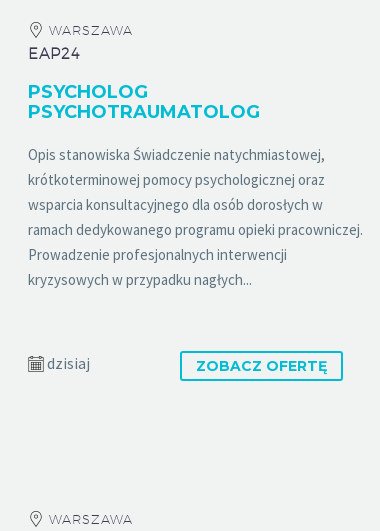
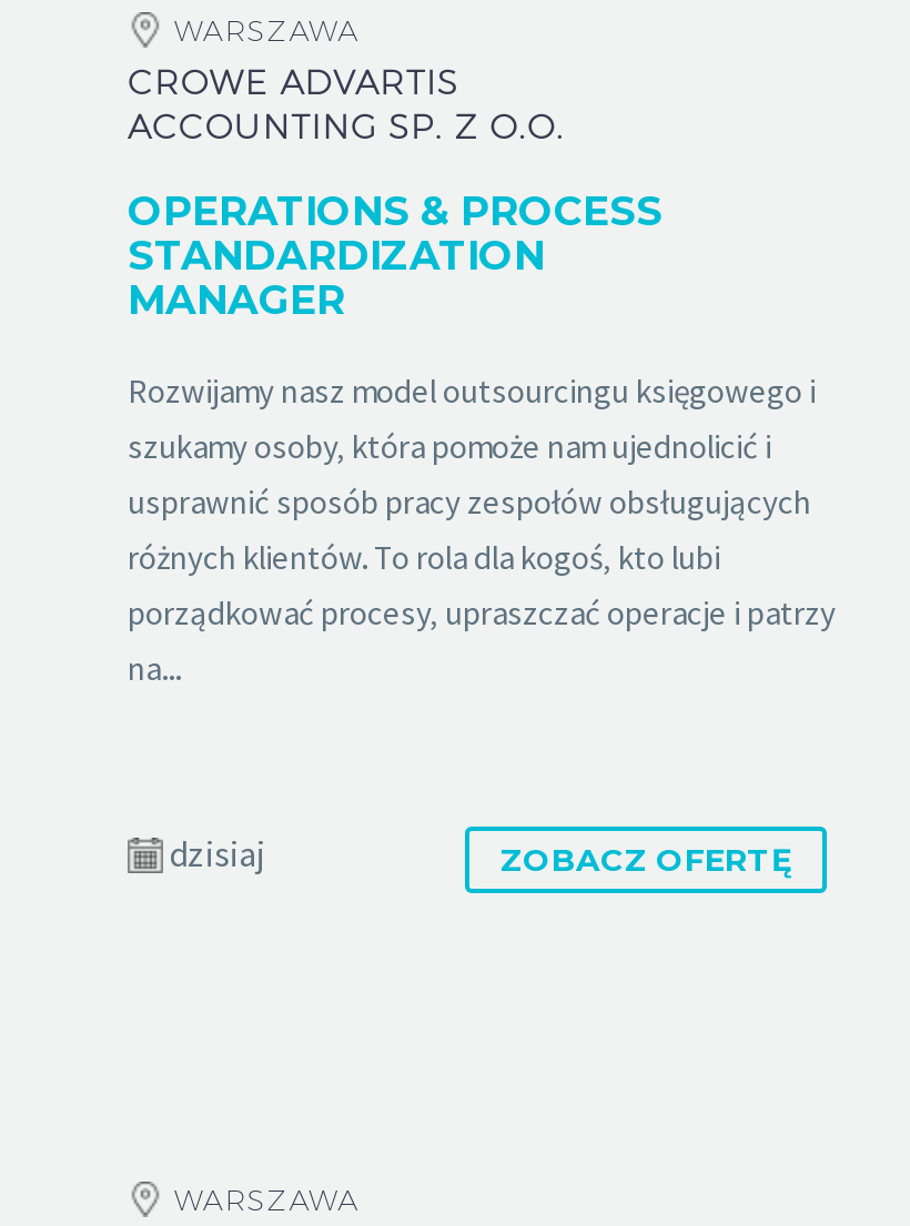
- EAP24
+ CROWE ADVARTIS
+ ACCOUNTING SP. Z O.O.

- PSYCHOLOG
- PSYCHOTRAUMATOLOG
+ OPERATIONS & PROCESS
+ STANDARDIZATION
+ MANAGER

- Opis stanowiska Świadczenie natychmiastowej,
- krótkoterminowej pomocy psychologicznej oraz
- wsparcia konsultacyjnego dla osób dorosłych w
- ramach dedykowanego programu opieki pracowniczej.
- Prowadzenie profesjonalnych interwencji
- kryzysowych w przypadku nagłych...
+ Rozwijamy nasz model outsourcingu księgowego i
+ szukamy osoby, która pomoże nam ujednolicić i
+ usprawnić sposób pracy zespołów obsługujących
+ różnych klientów. To rola dla kogoś, kto lubi
+ porządkować procesy, upraszczać operacje i patrzy
+ na...
